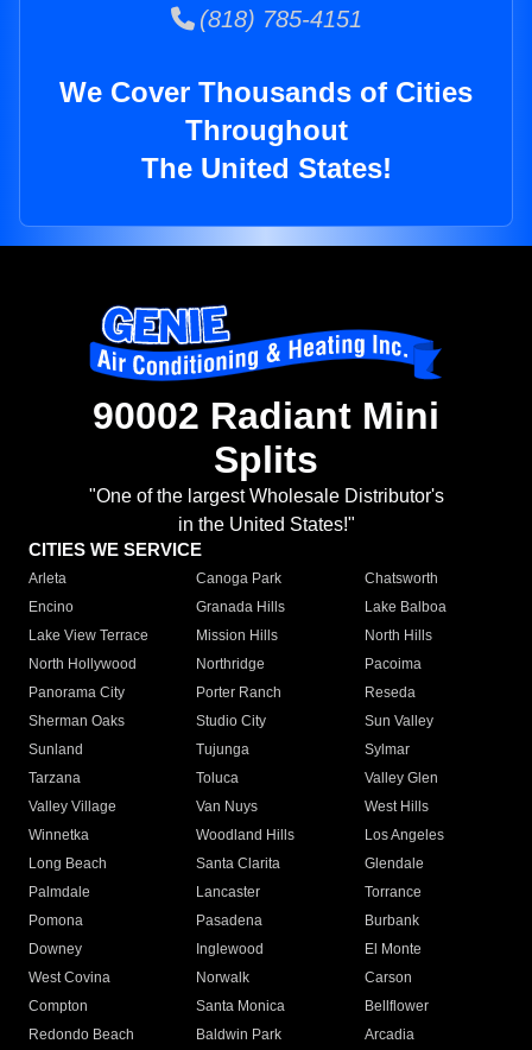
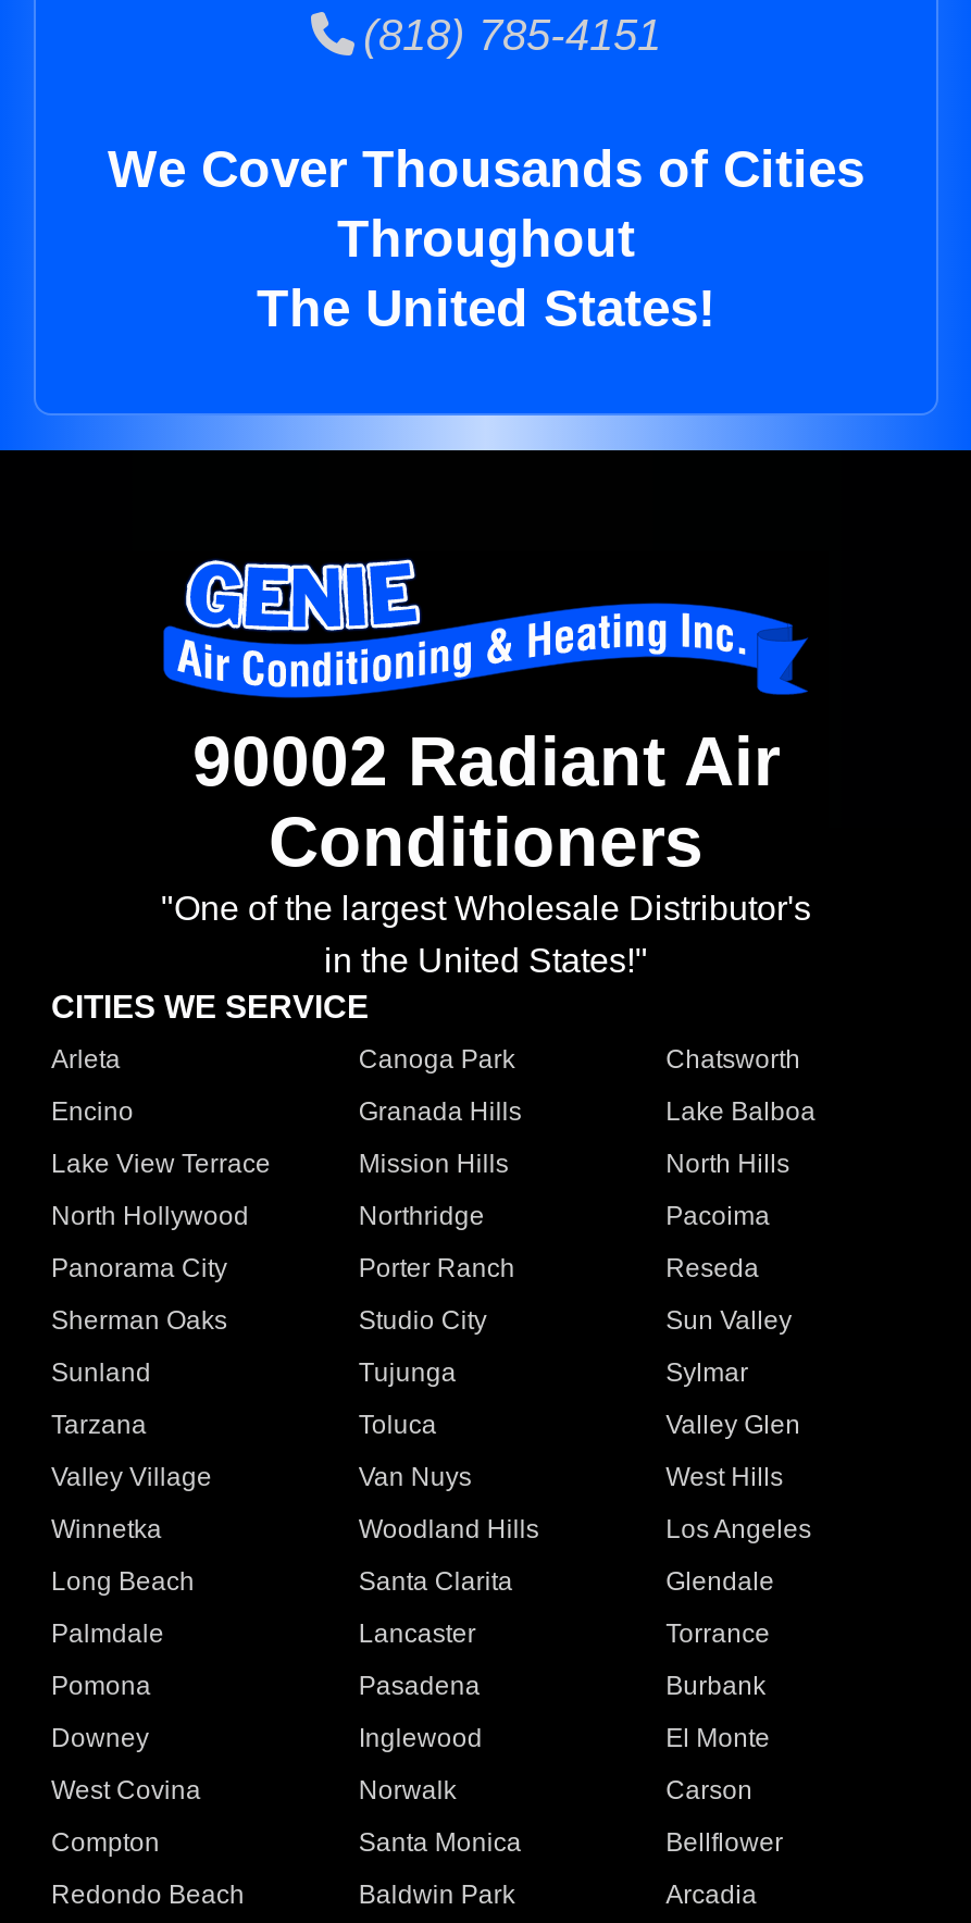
- 90002 Radiant Mini
- Splits
+ 90002 Radiant Air
+ Conditioners
